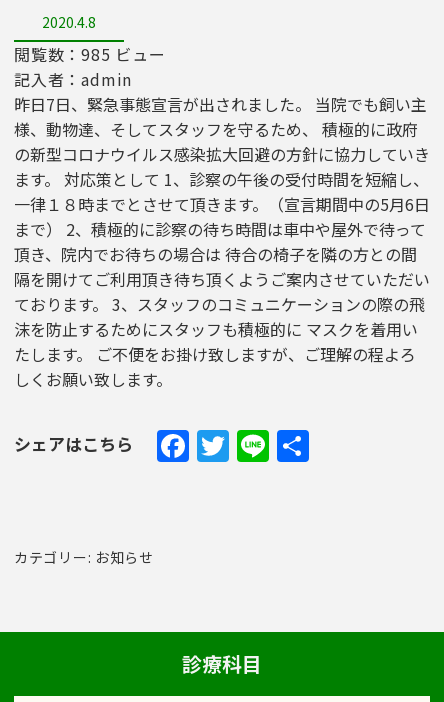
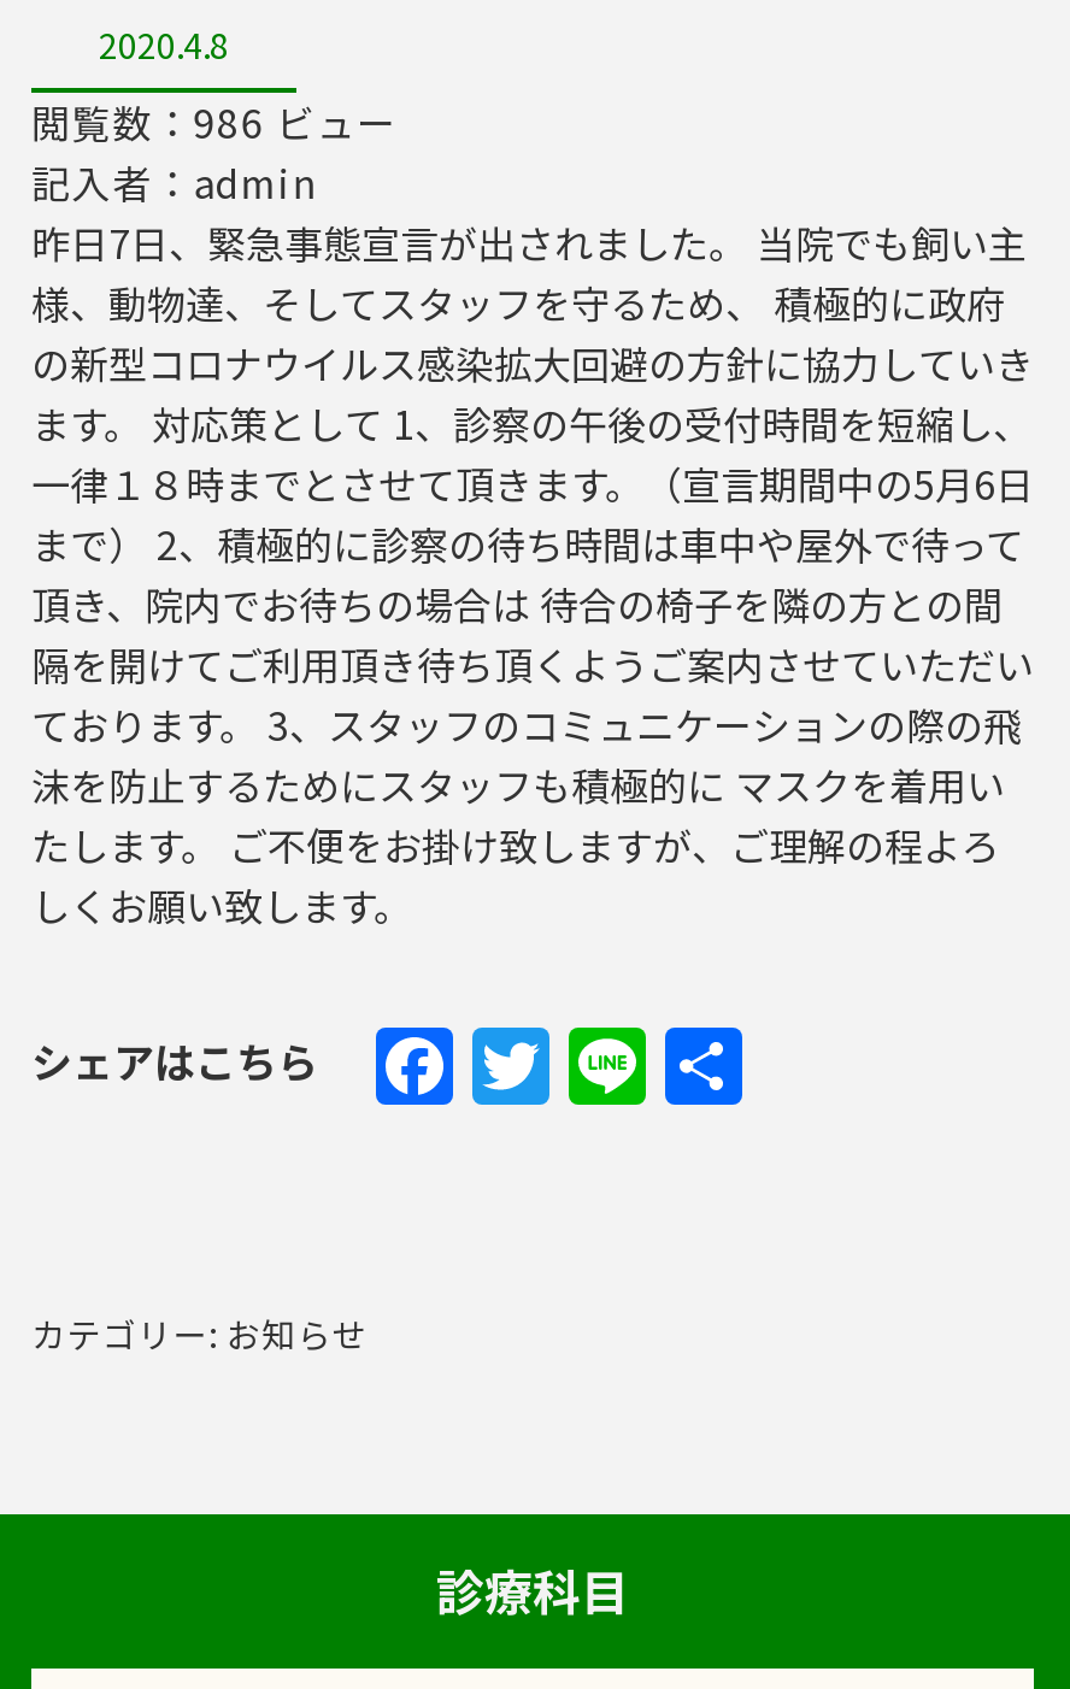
- 閲覧数：985 ビュー
+ 閲覧数：986 ビュー
